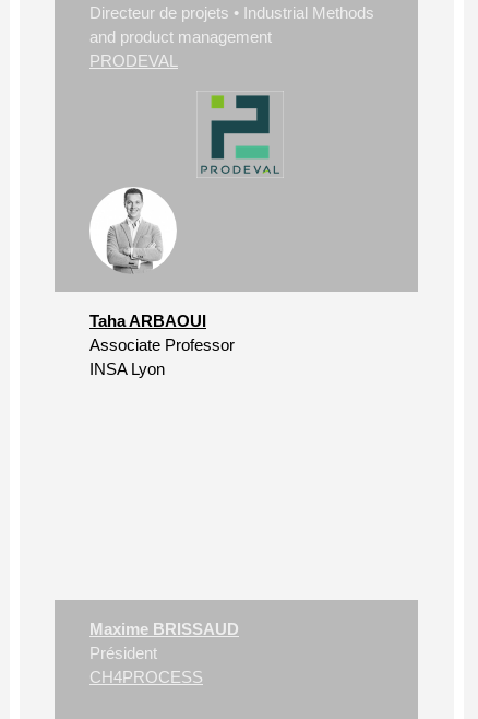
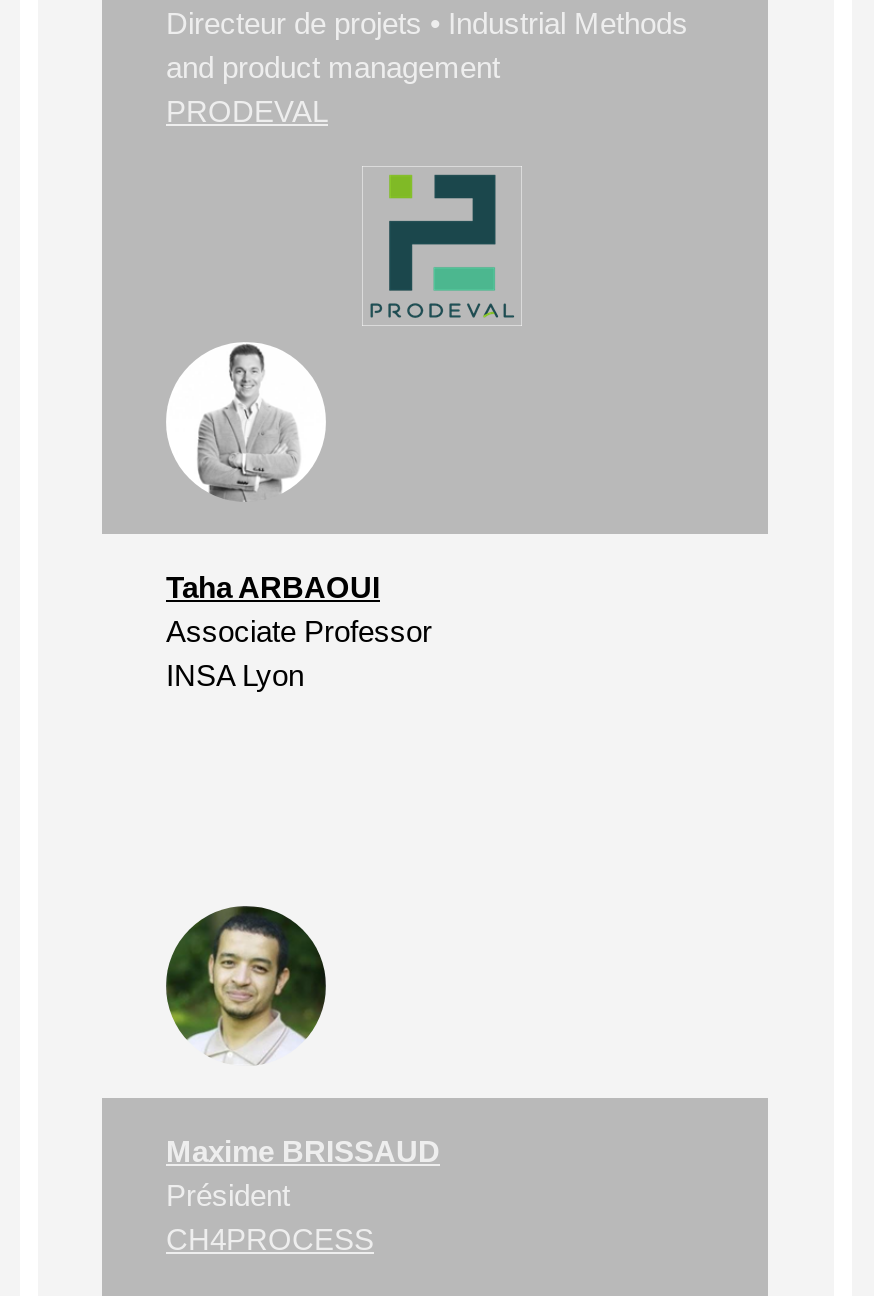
+ [image]
